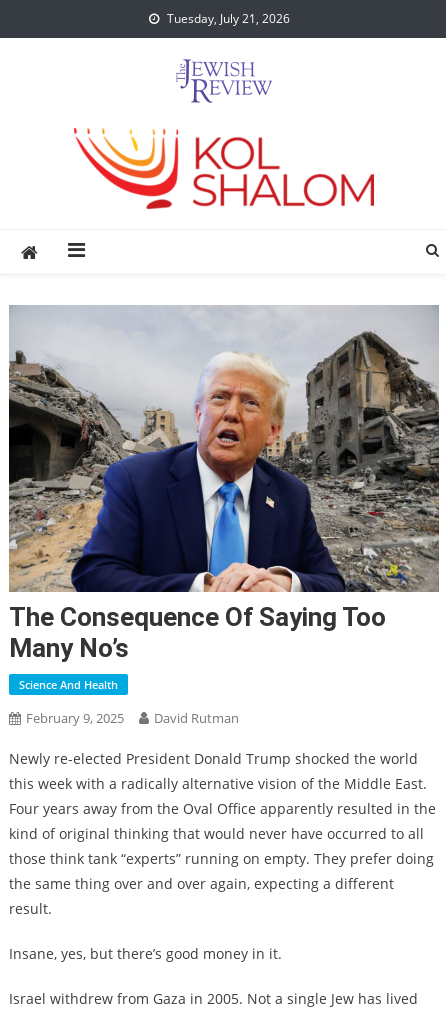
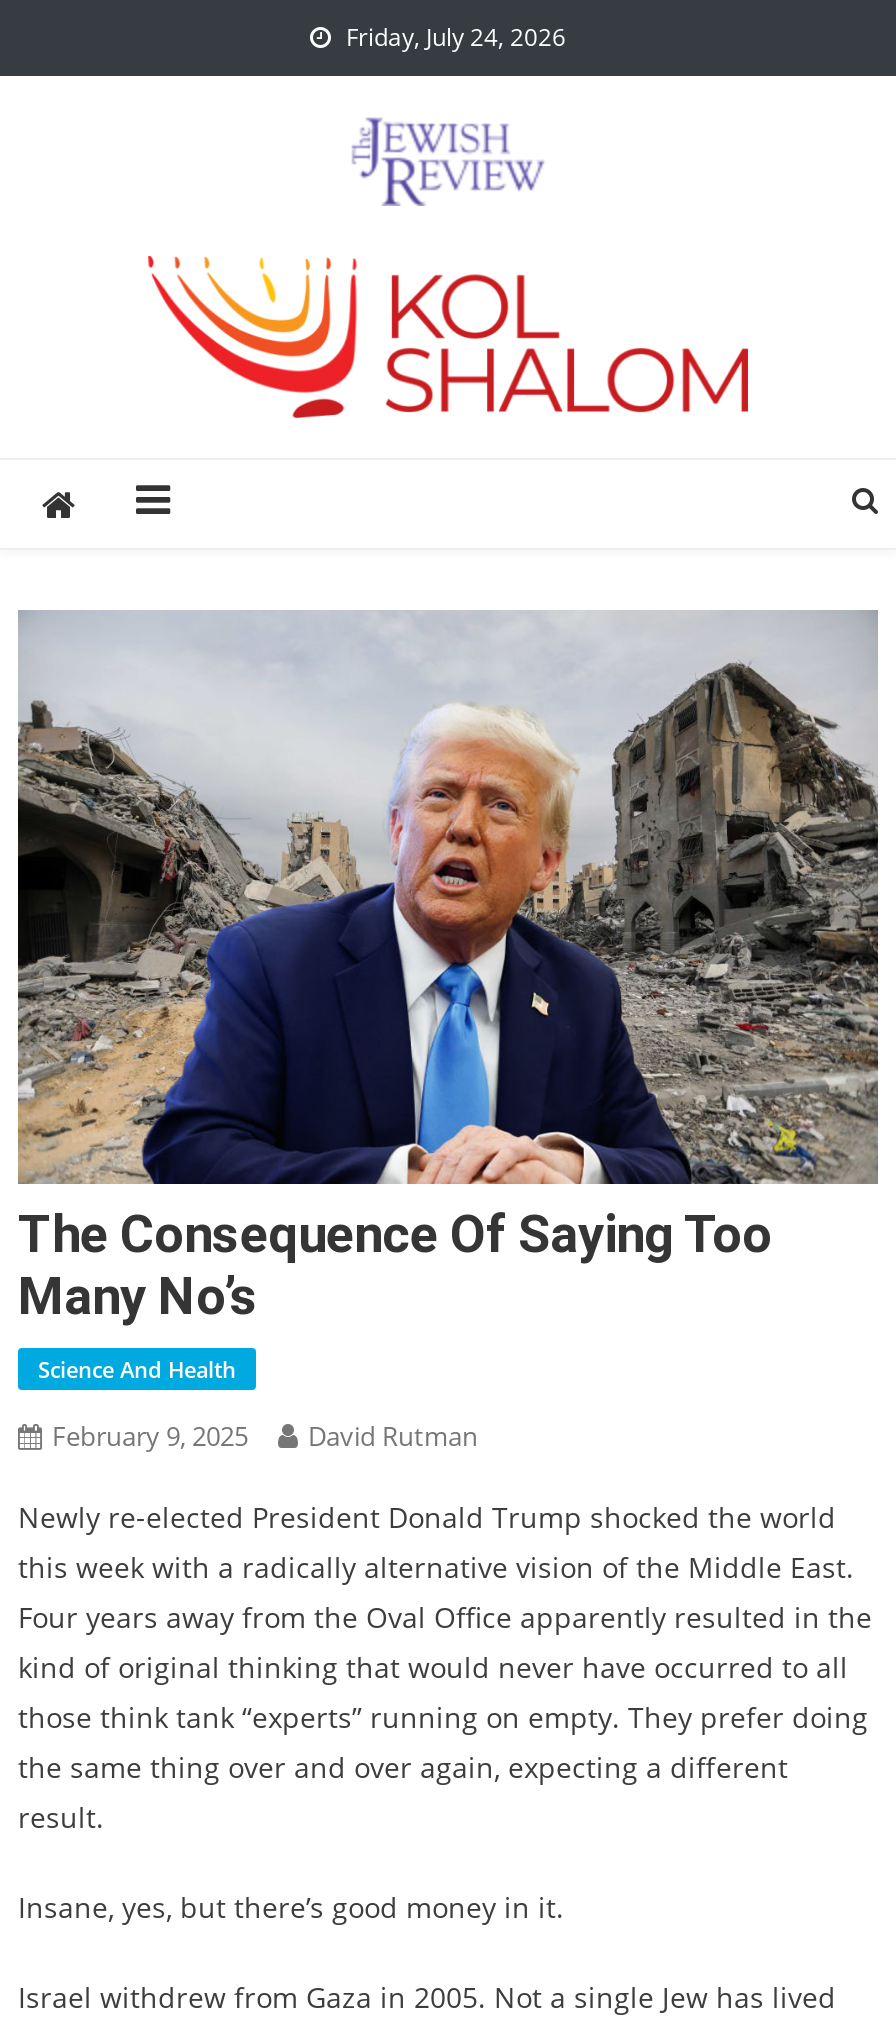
- Tuesday, July 21, 2026
+ Friday, July 24, 2026
